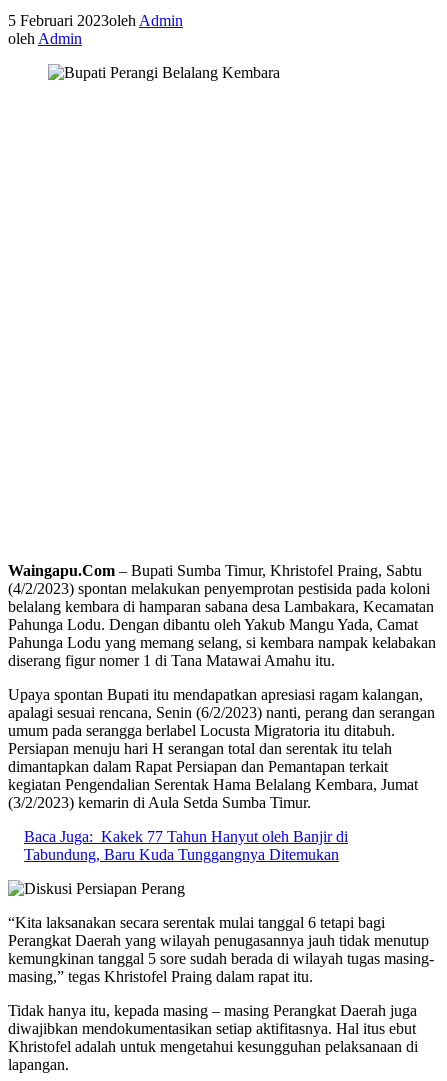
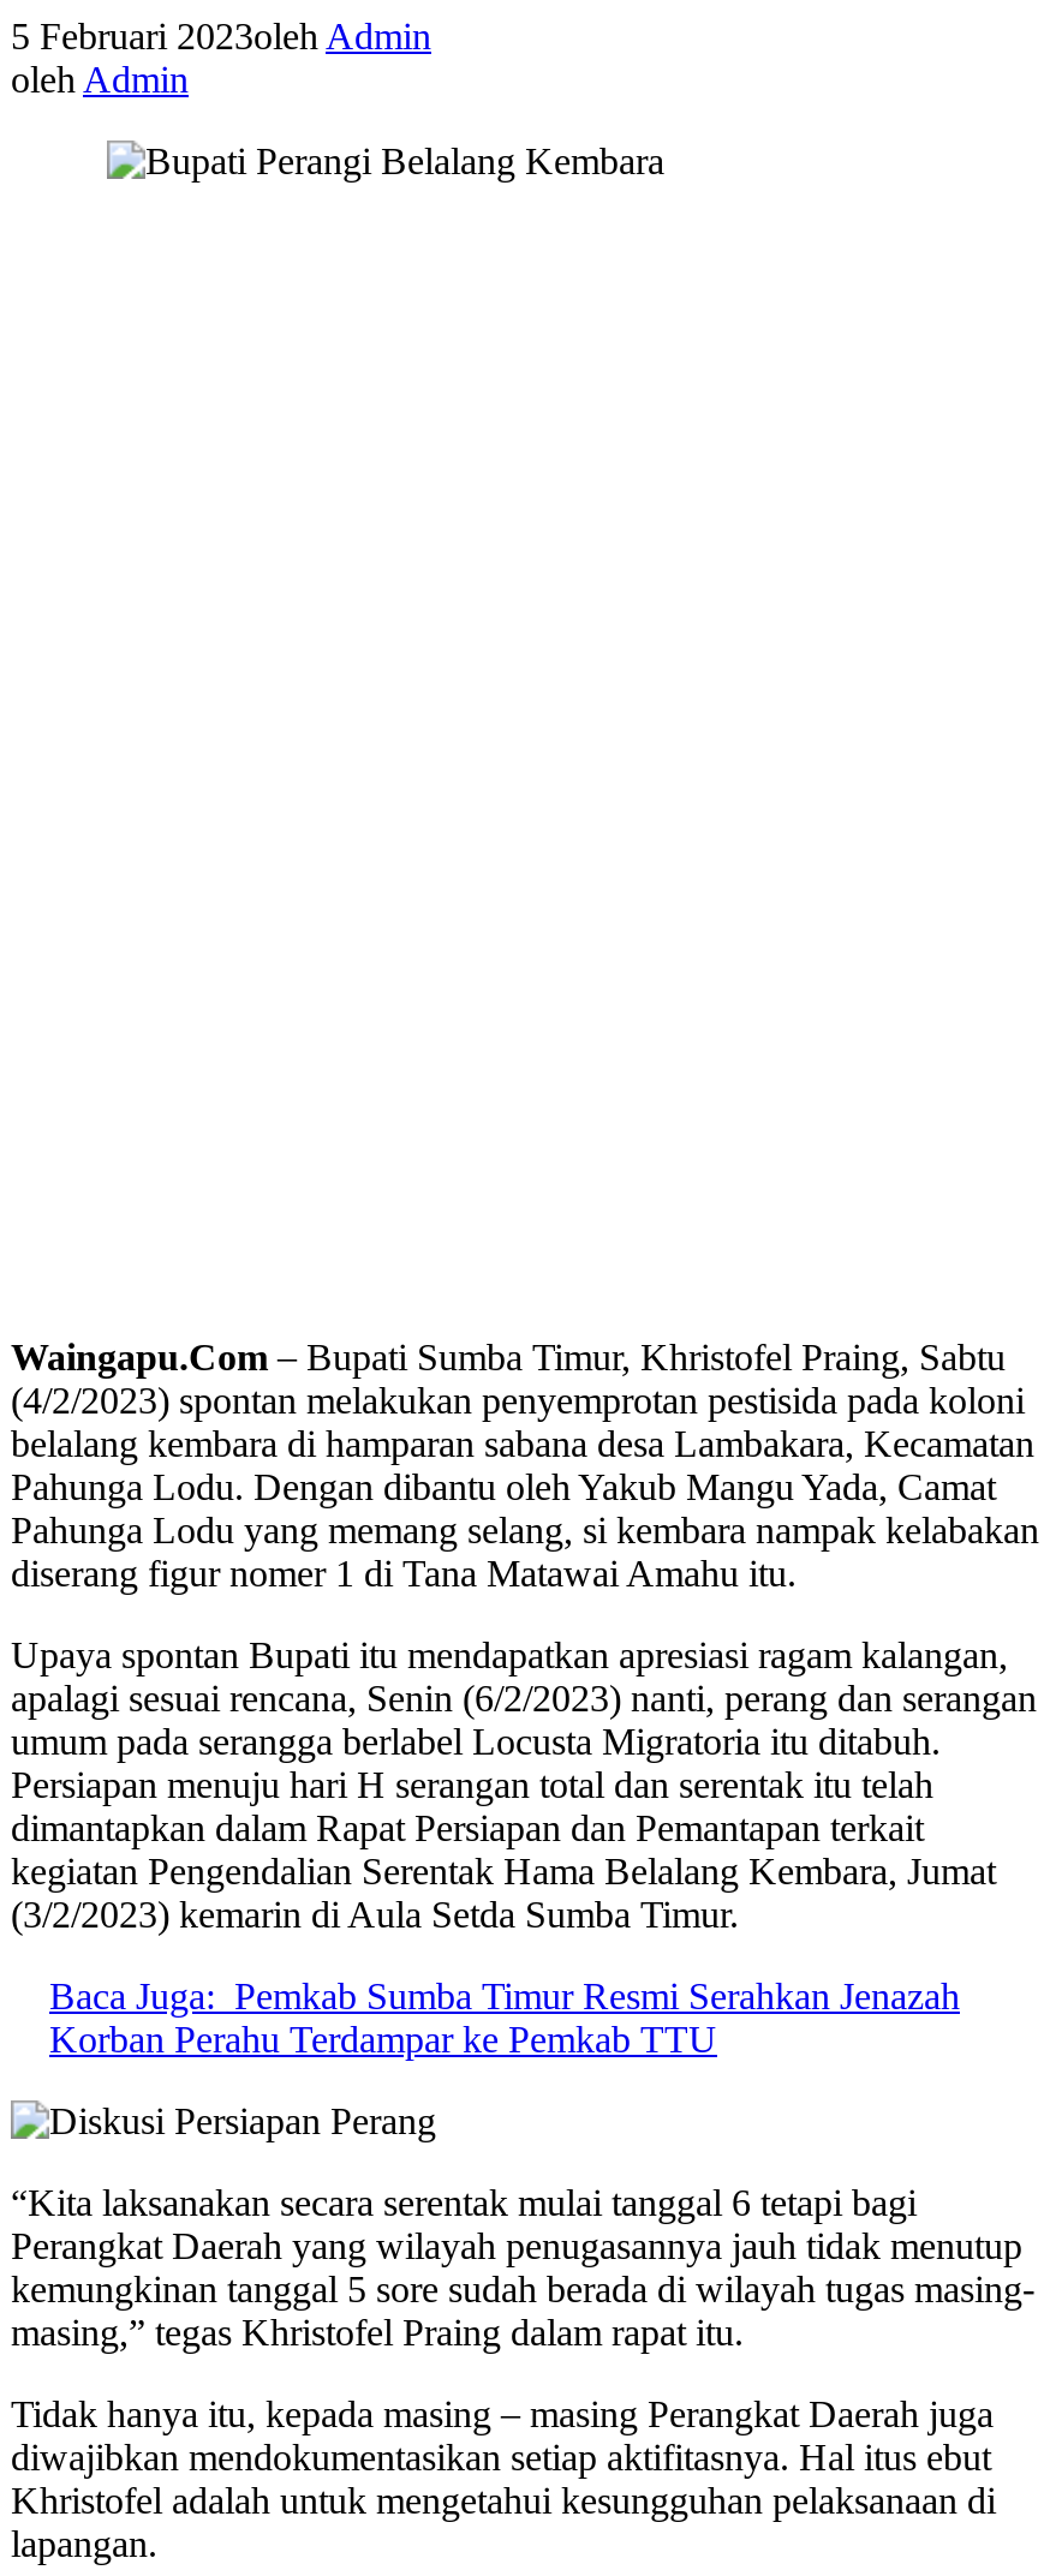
- Baca Juga: Kakek 77 Tahun Hanyut oleh Banjir di
- Tabundung, Baru Kuda Tunggangnya Ditemukan
+ Baca Juga: Pemkab Sumba Timur Resmi Serahkan Jenazah
+ Korban Perahu Terdampar ke Pemkab TTU
